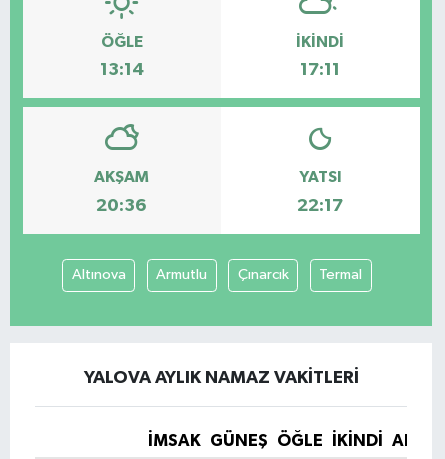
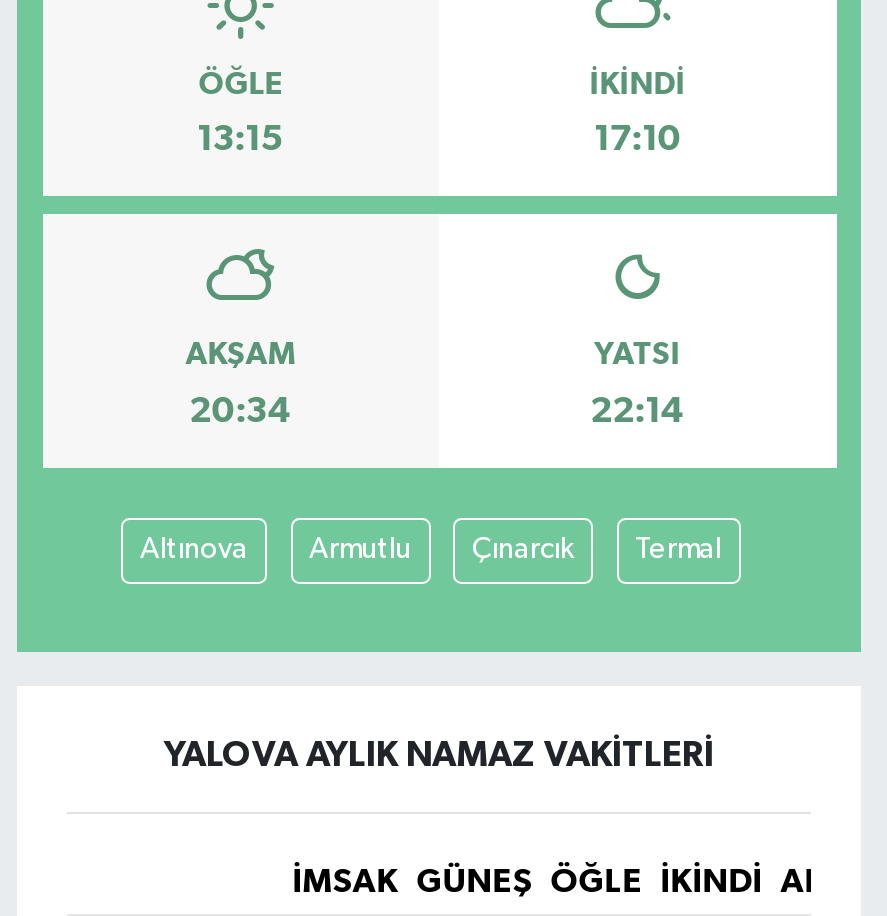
- 13:14
+ 13:15

- 17:11
+ 17:10

- 20:36
+ 20:34

- 22:17
+ 22:14
